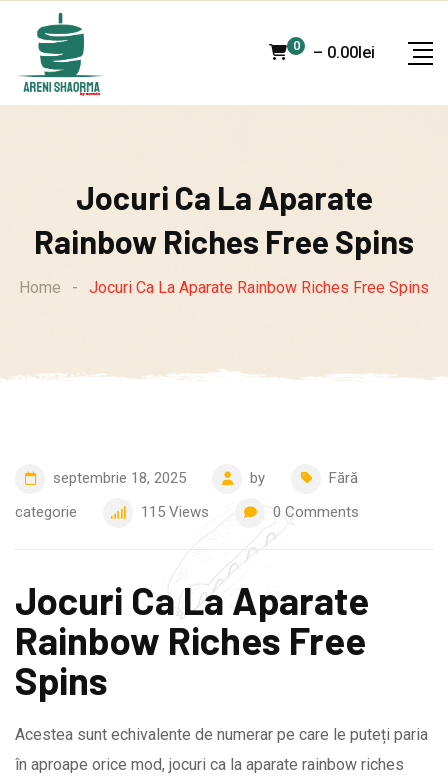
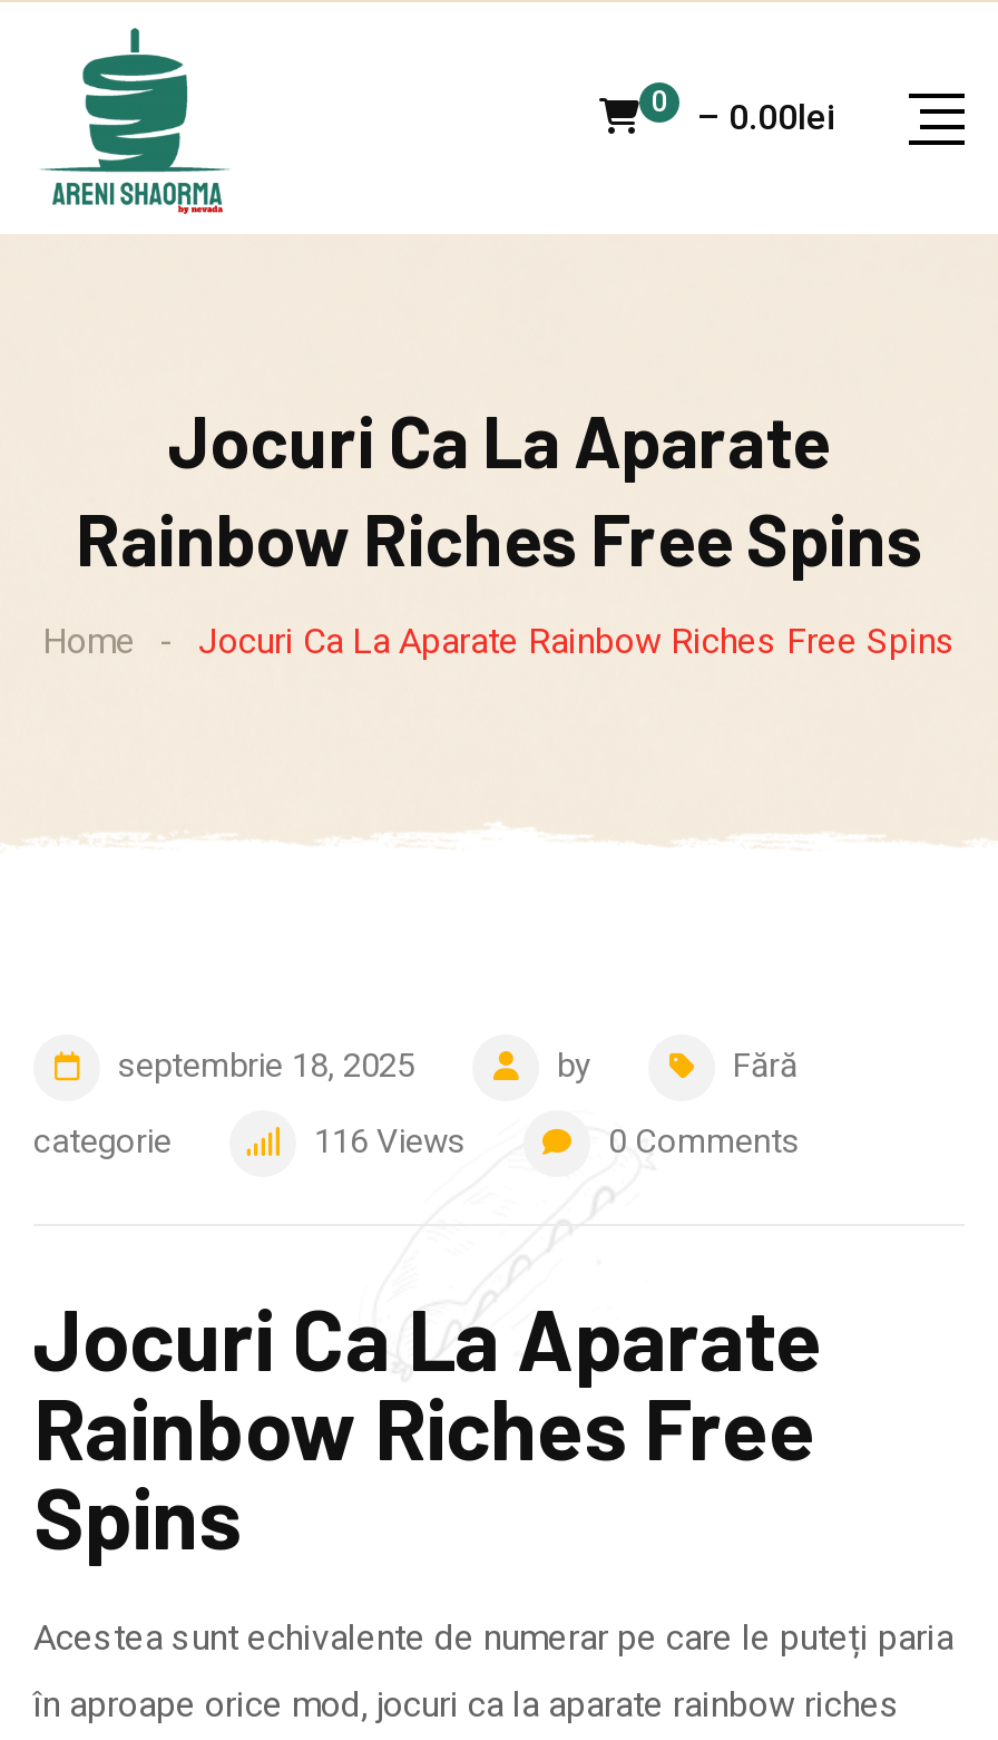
- 115 Views
+ 116 Views
